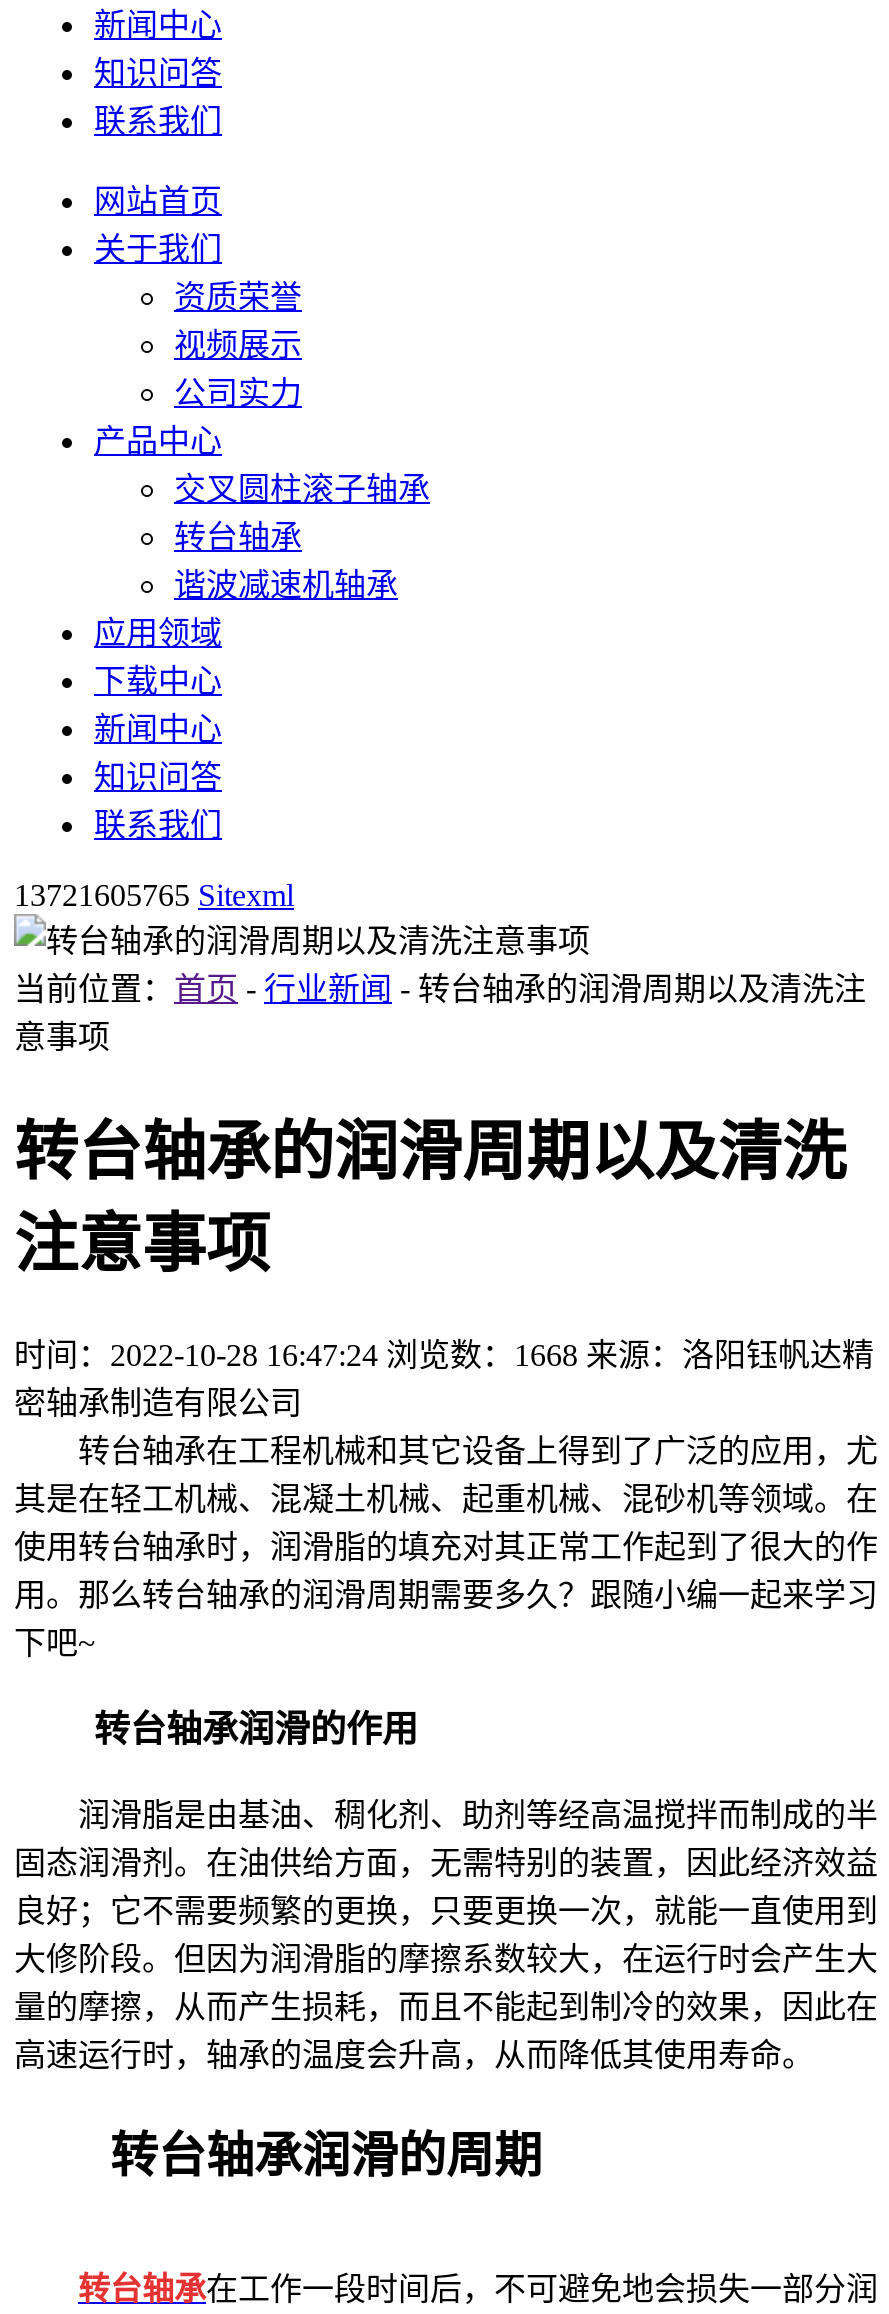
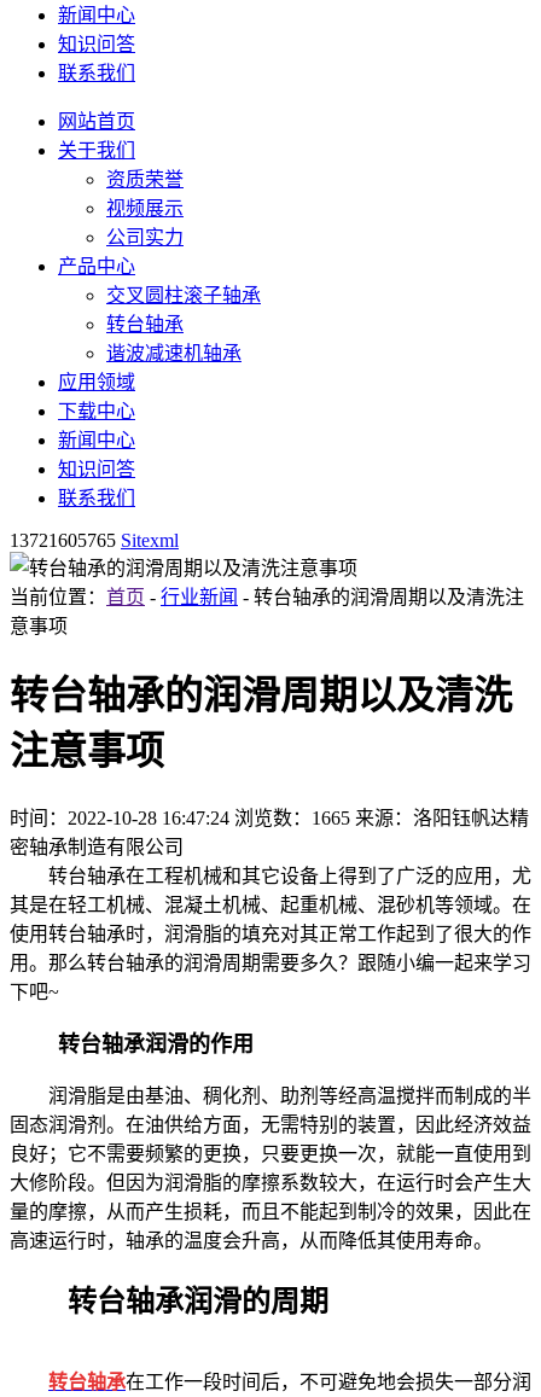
- 时间：2022-10-28 16:47:24 浏览数：1668来源：洛阳钰帆达精
+ 时间：2022-10-28 16:47:24 浏览数：1665来源：洛阳钰帆达精
